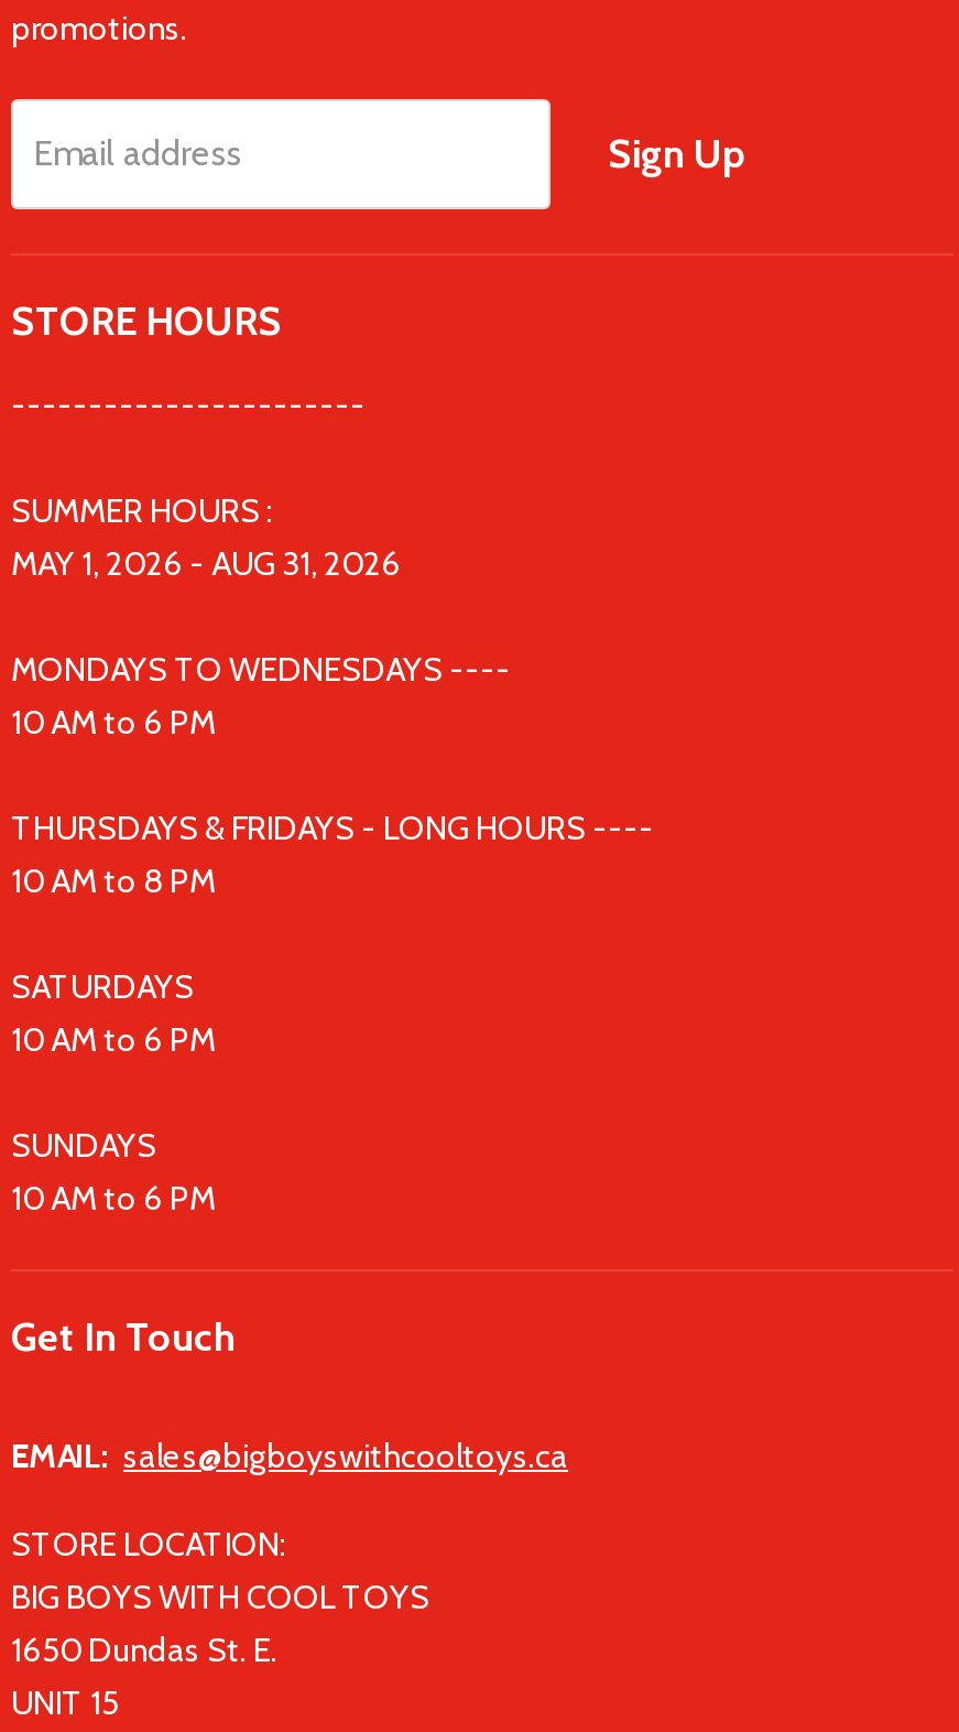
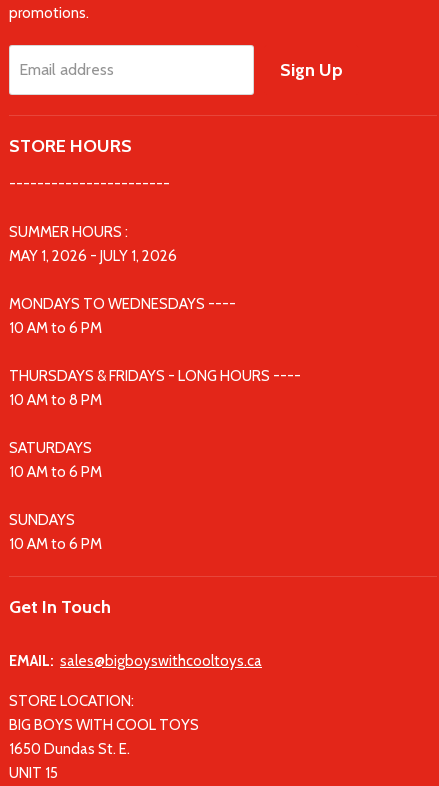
- MAY 1, 2026 - AUG 31, 2026
+ MAY 1, 2026 - JULY 1, 2026
